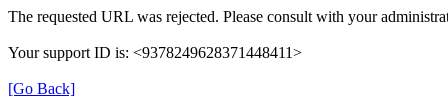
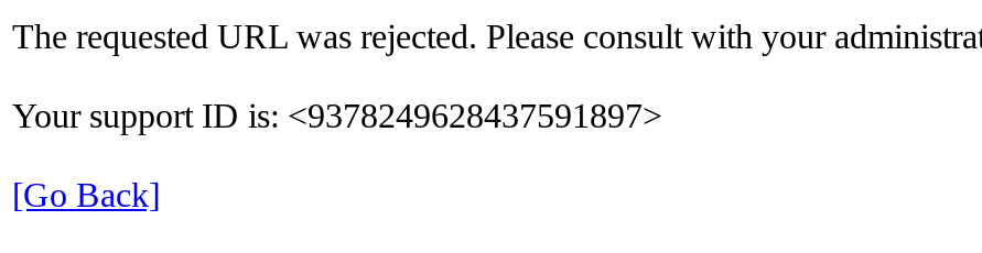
- Your support ID is: <9378249628371448411>
+ Your support ID is: <9378249628437591897>
